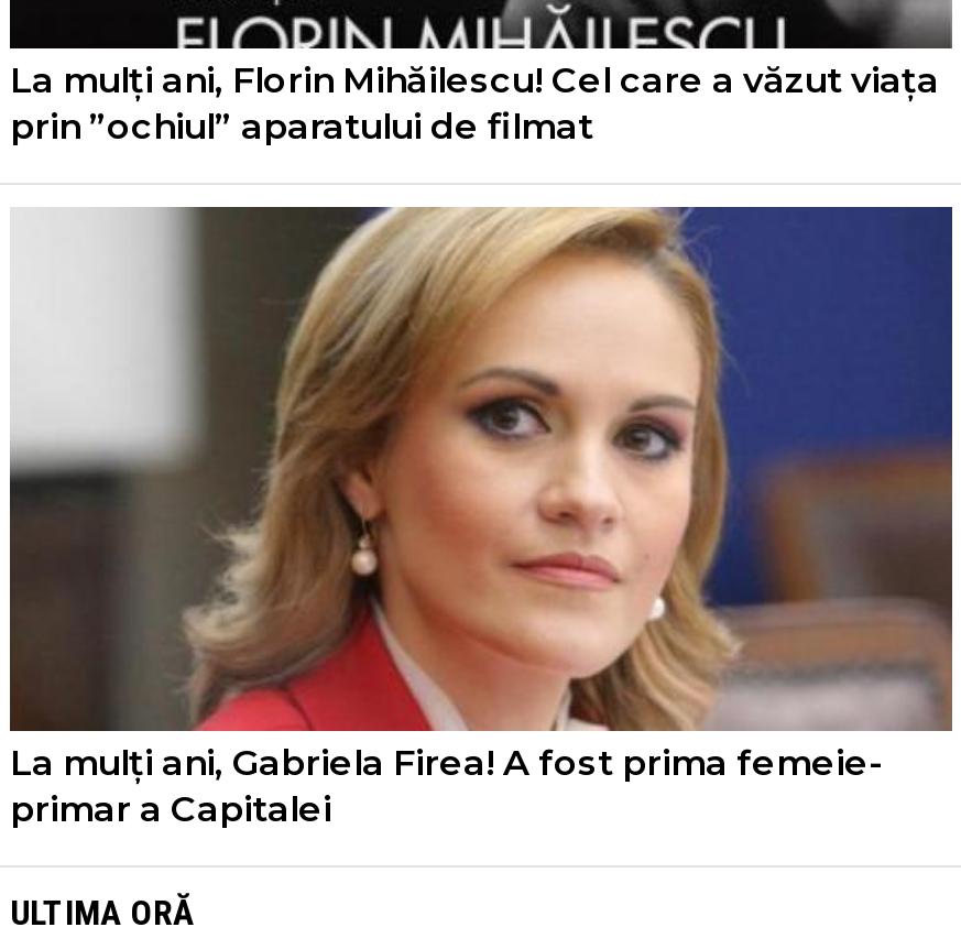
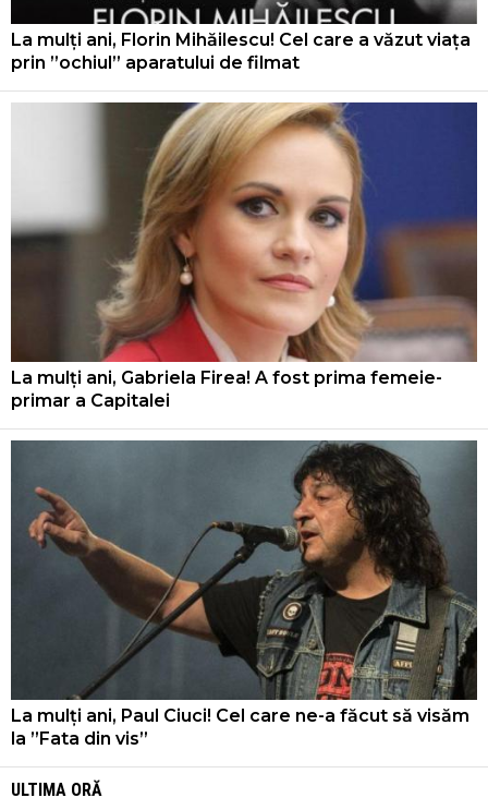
+ [image]
+ La mulți ani, Paul Ciuci! Cel care ne-a făcut să visăm
+ la ”Fata din vis”
